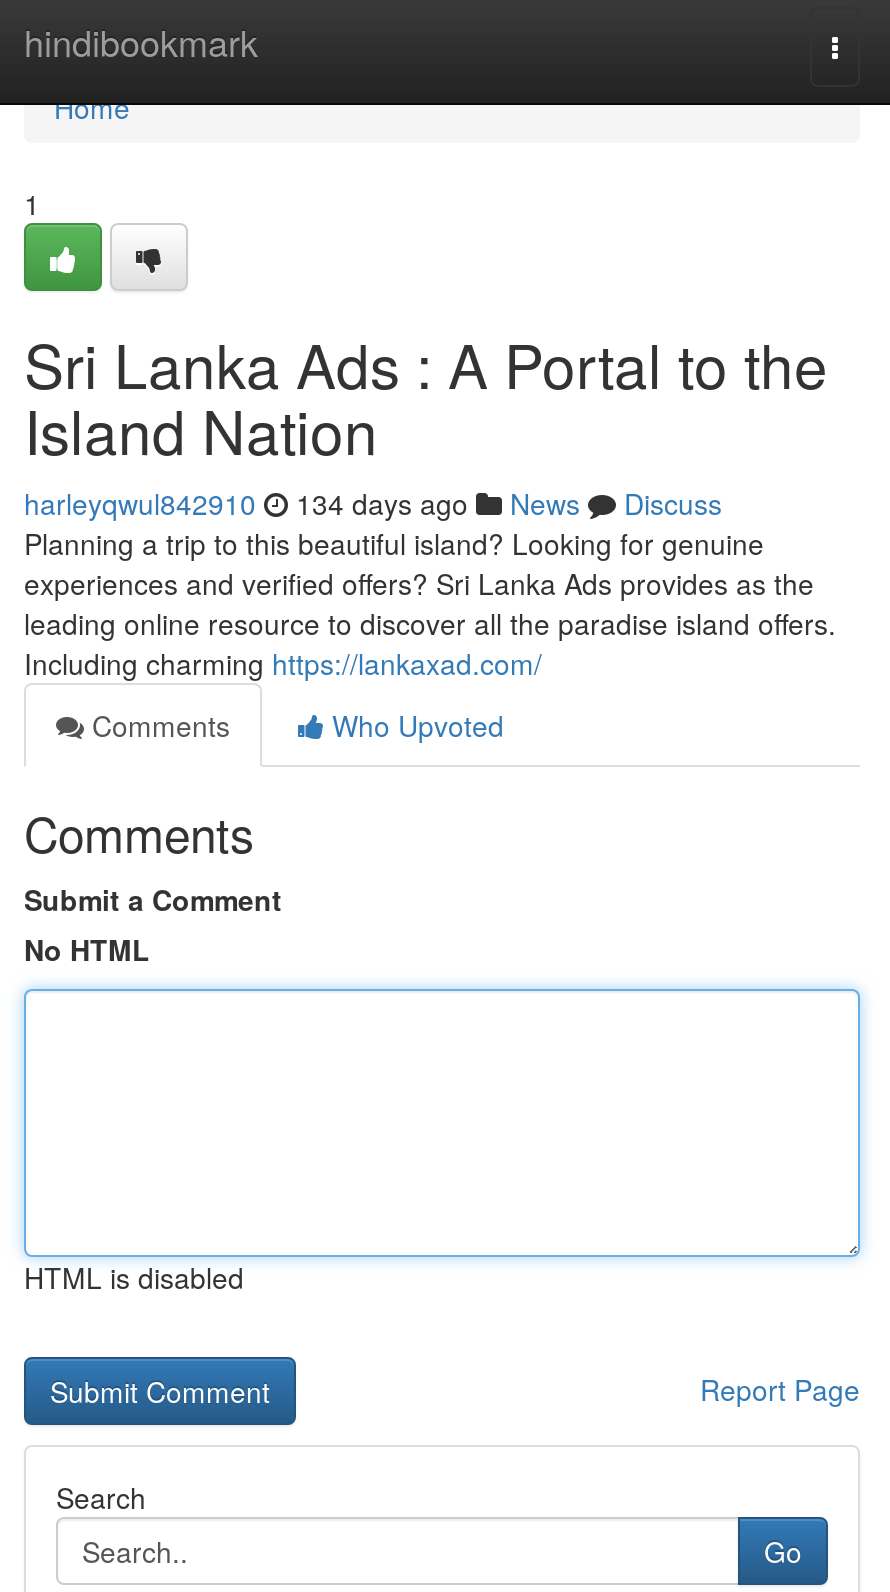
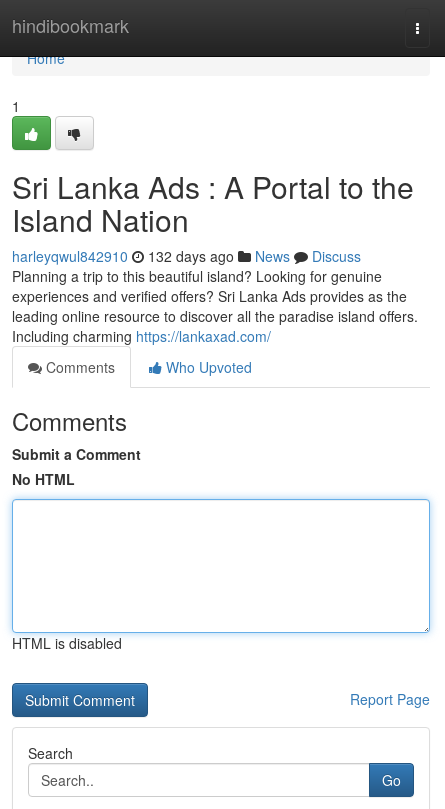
- harleyqwul842910 134 days ago News Discuss
+ harleyqwul842910 132 days ago News Discuss
